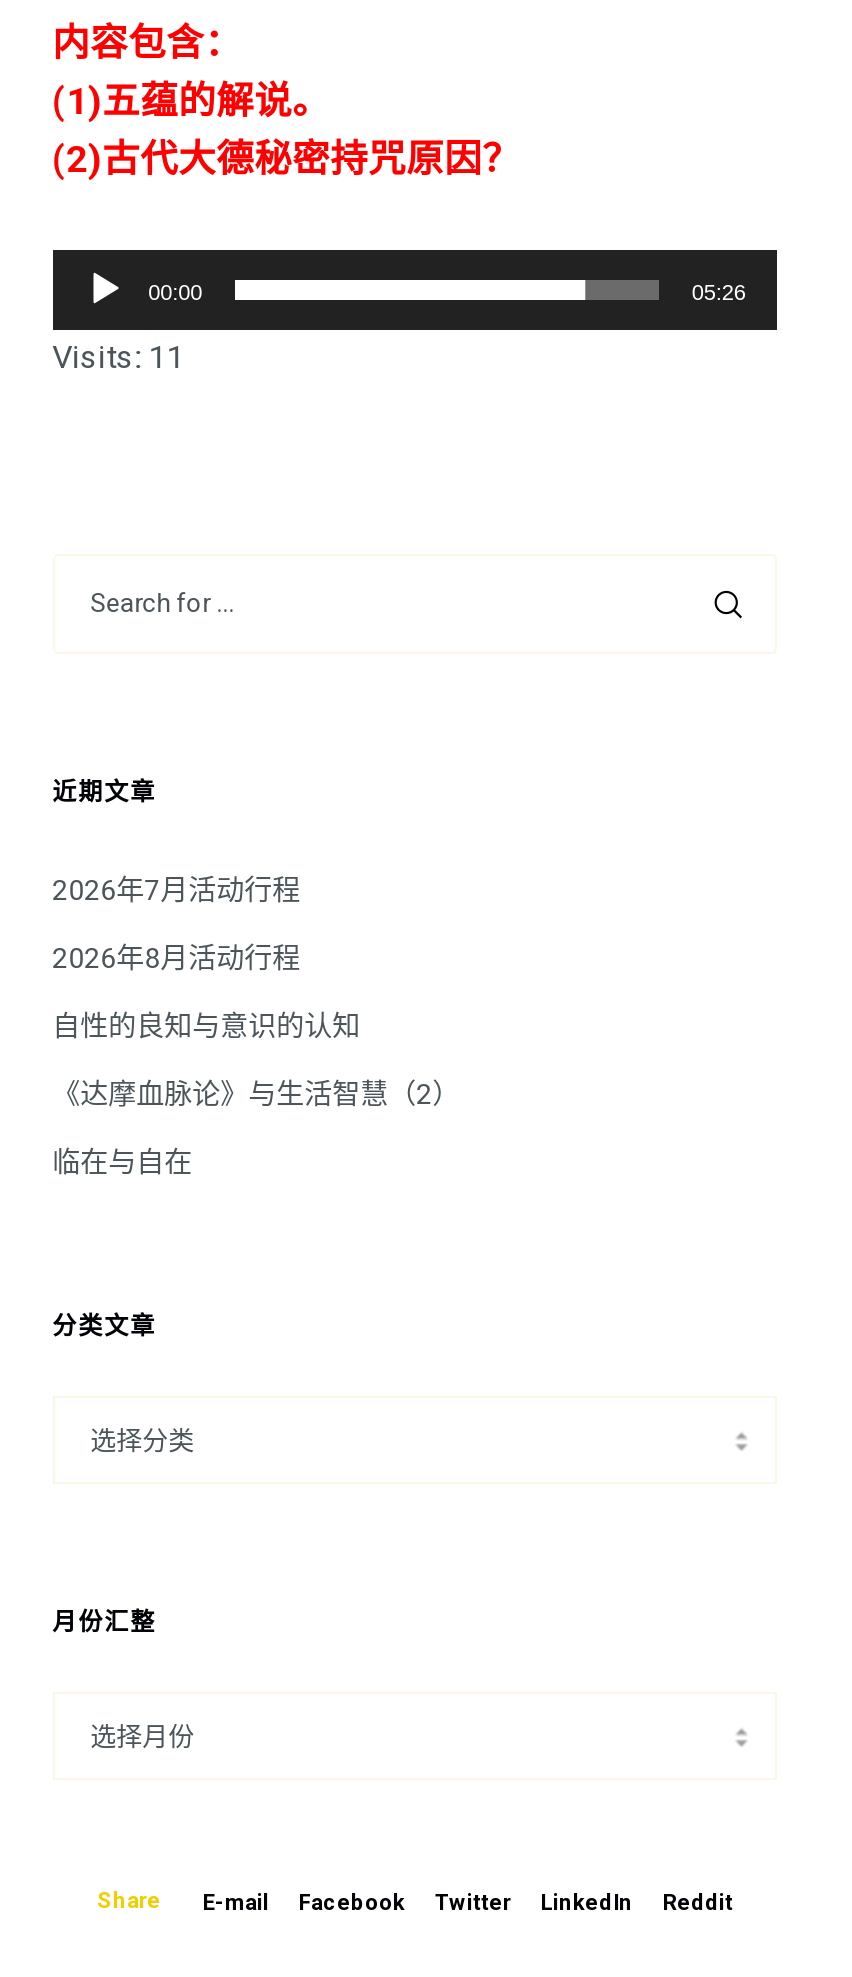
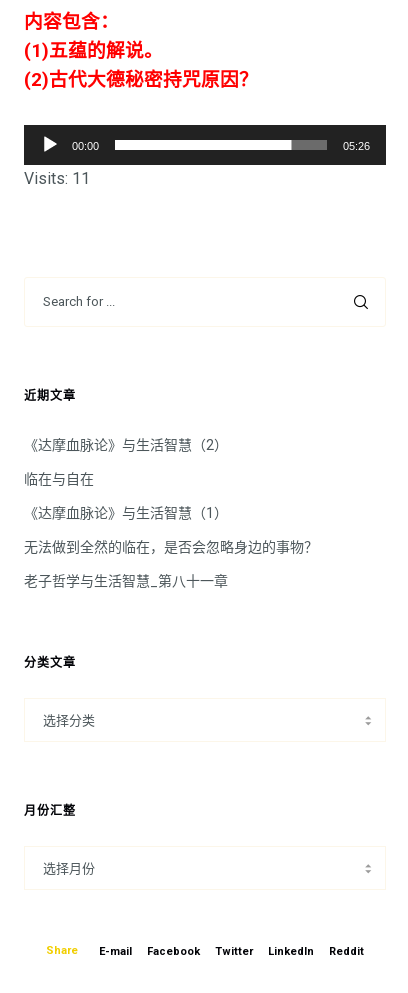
- 2026年7月活动行程
- 2026年8月活动行程
- 自性的良知与意识的认知

moved up: 《达摩血脉论》与生活智慧（2） | 临在与自在

+ 《达摩血脉论》与生活智慧（1）
+ 无法做到全然的临在，是否会忽略身边的事物？
+ 老子哲学与生活智慧_第八十一章
